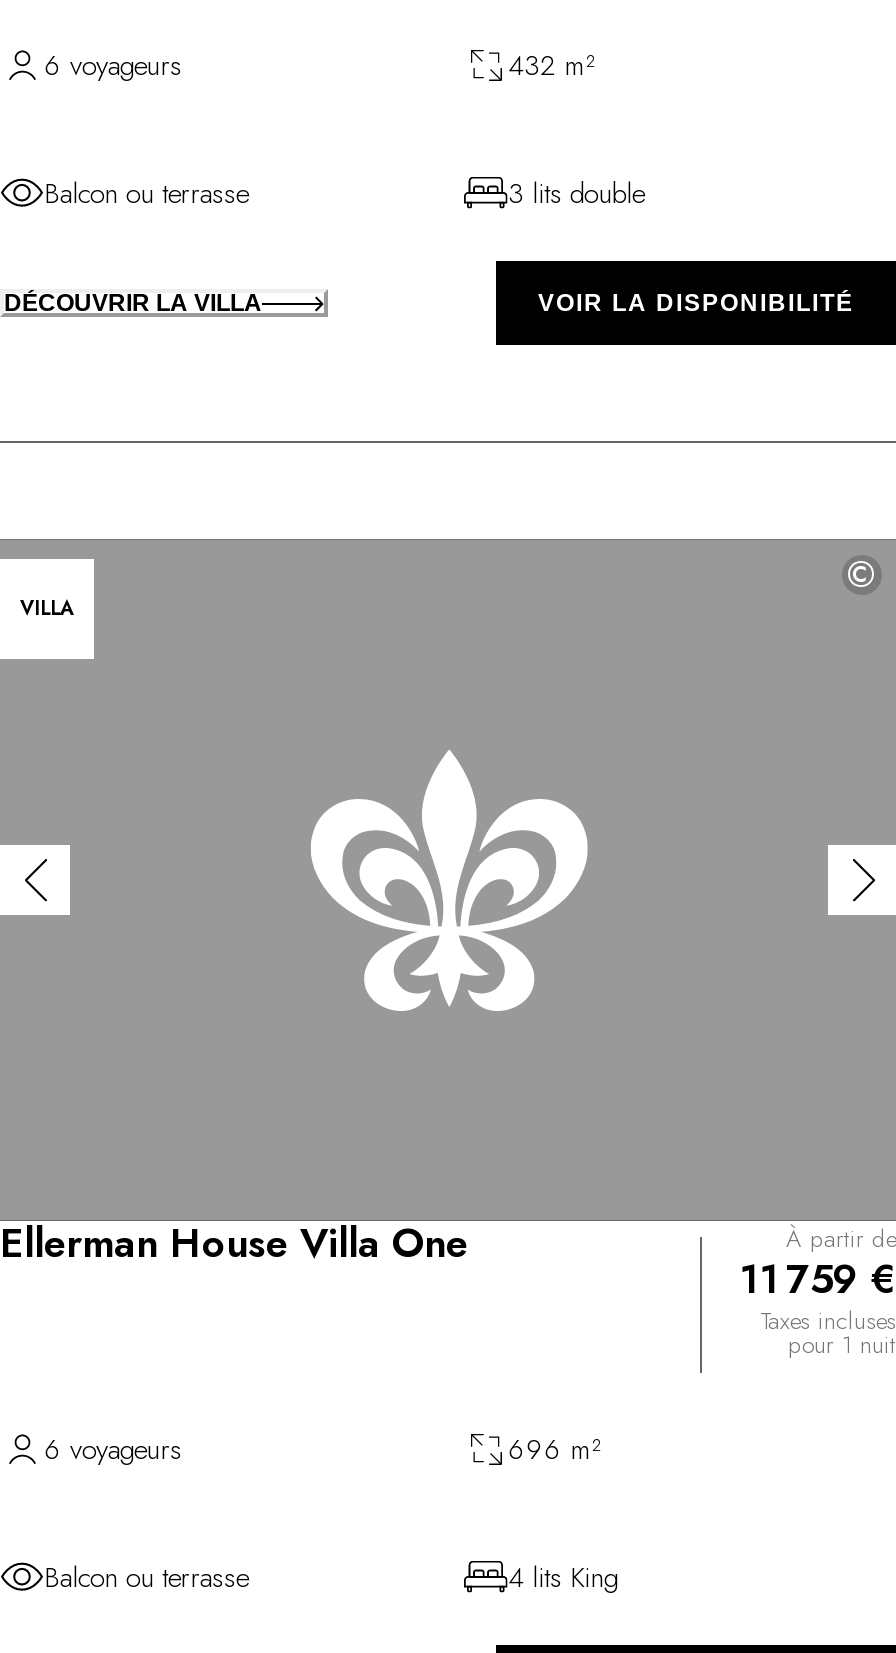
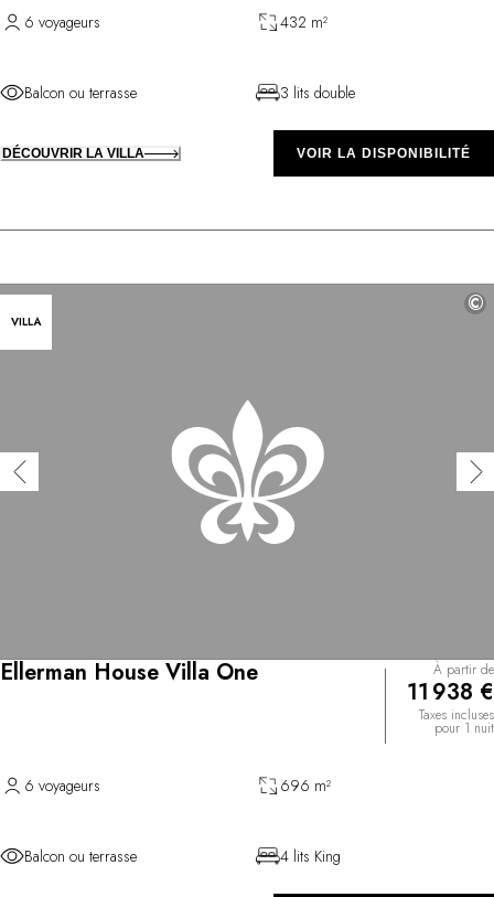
- 11 759 €
+ 11 938 €
